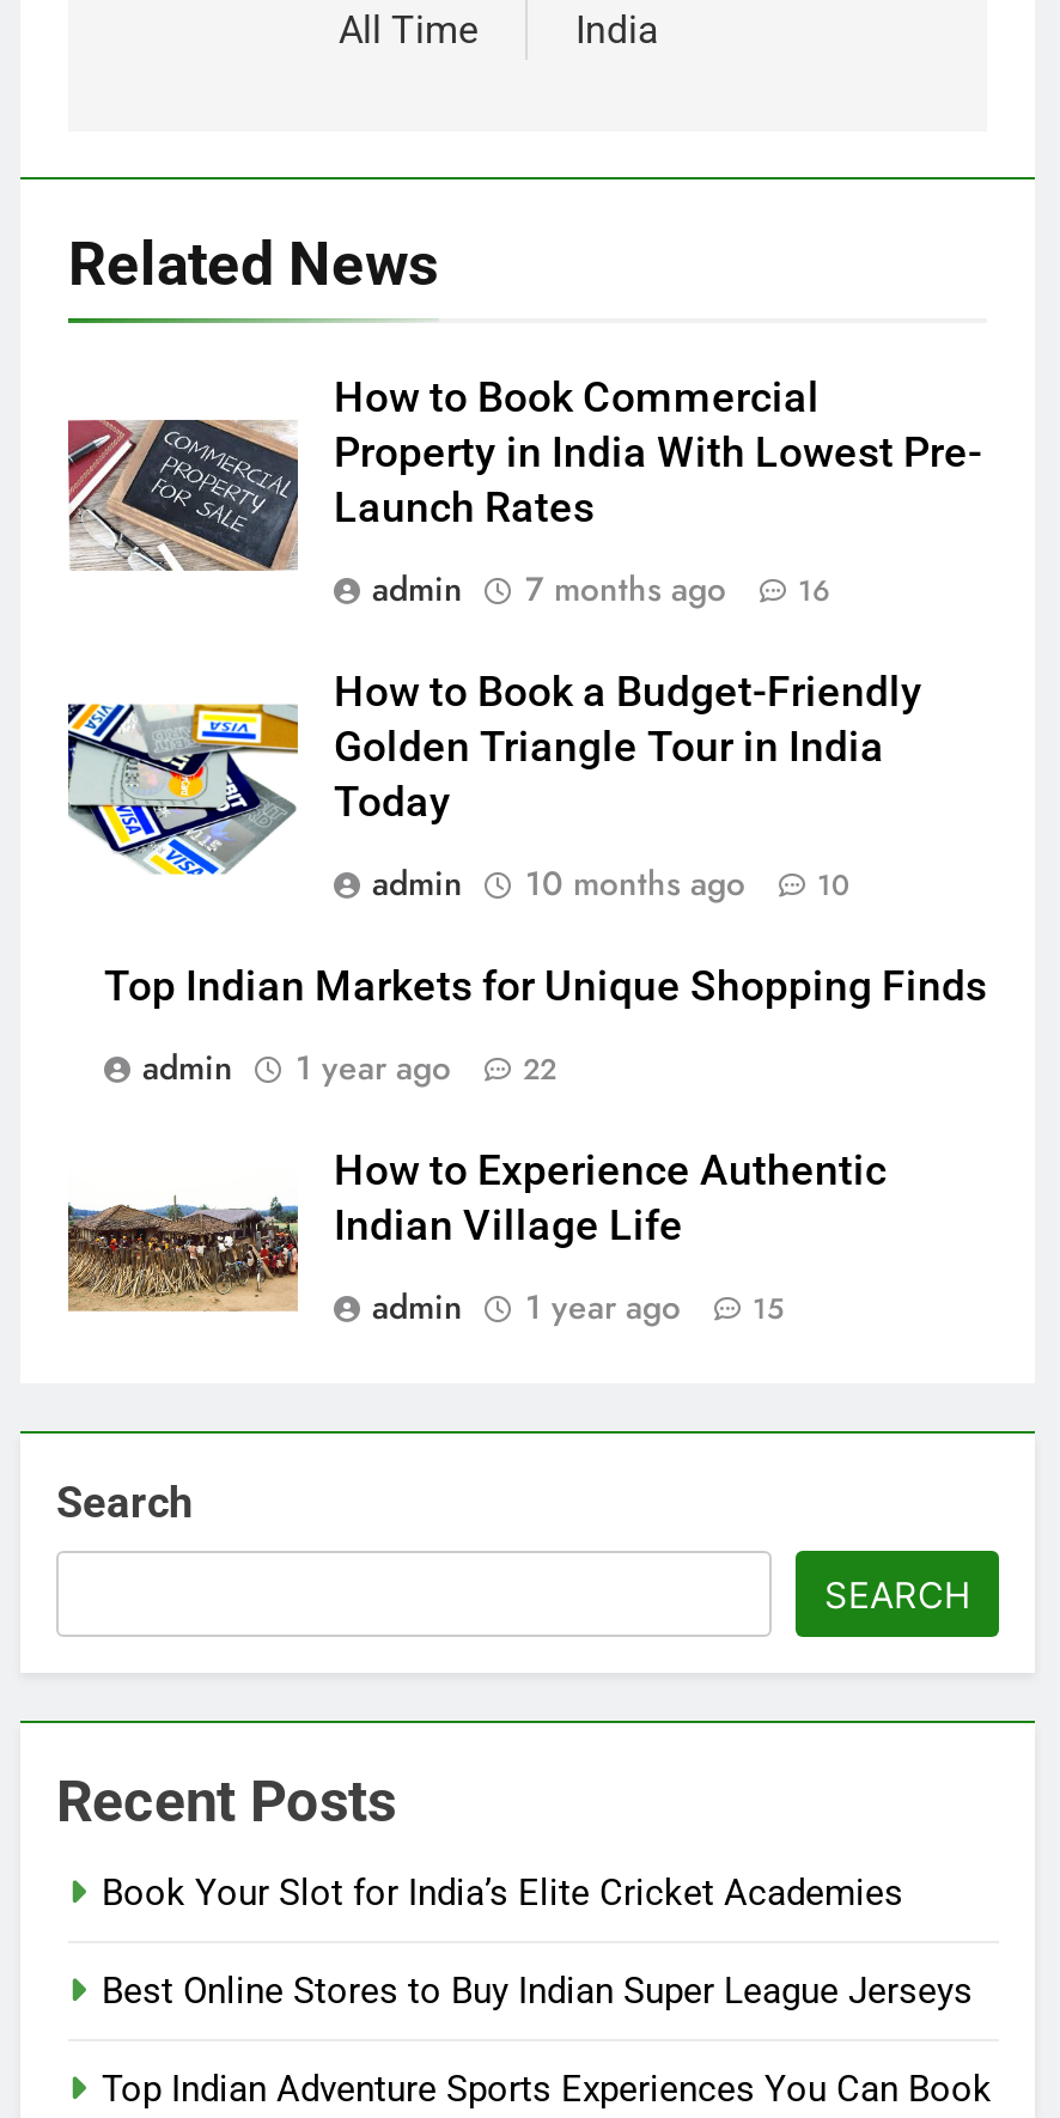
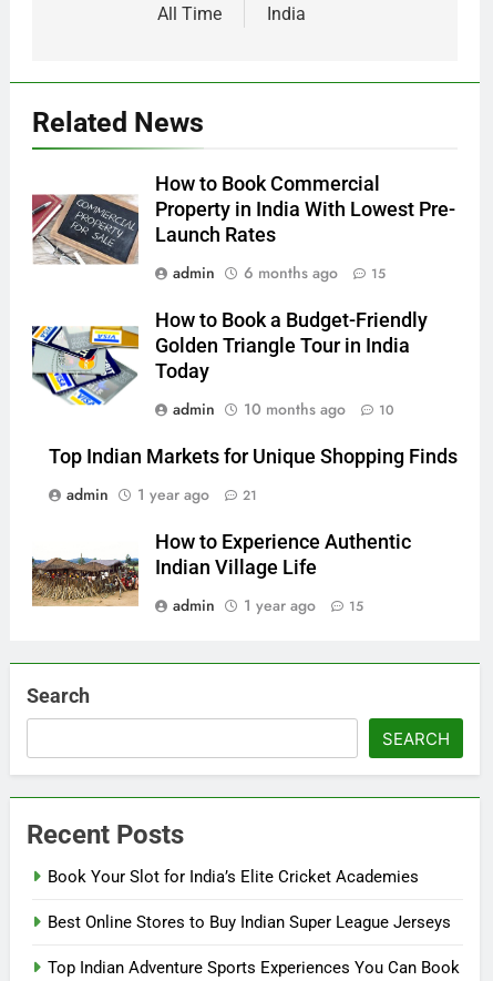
- 7 months ago
+ 6 months ago

- 16
+ 15

- admin 1 year ago 22
+ admin 1 year ago 21
